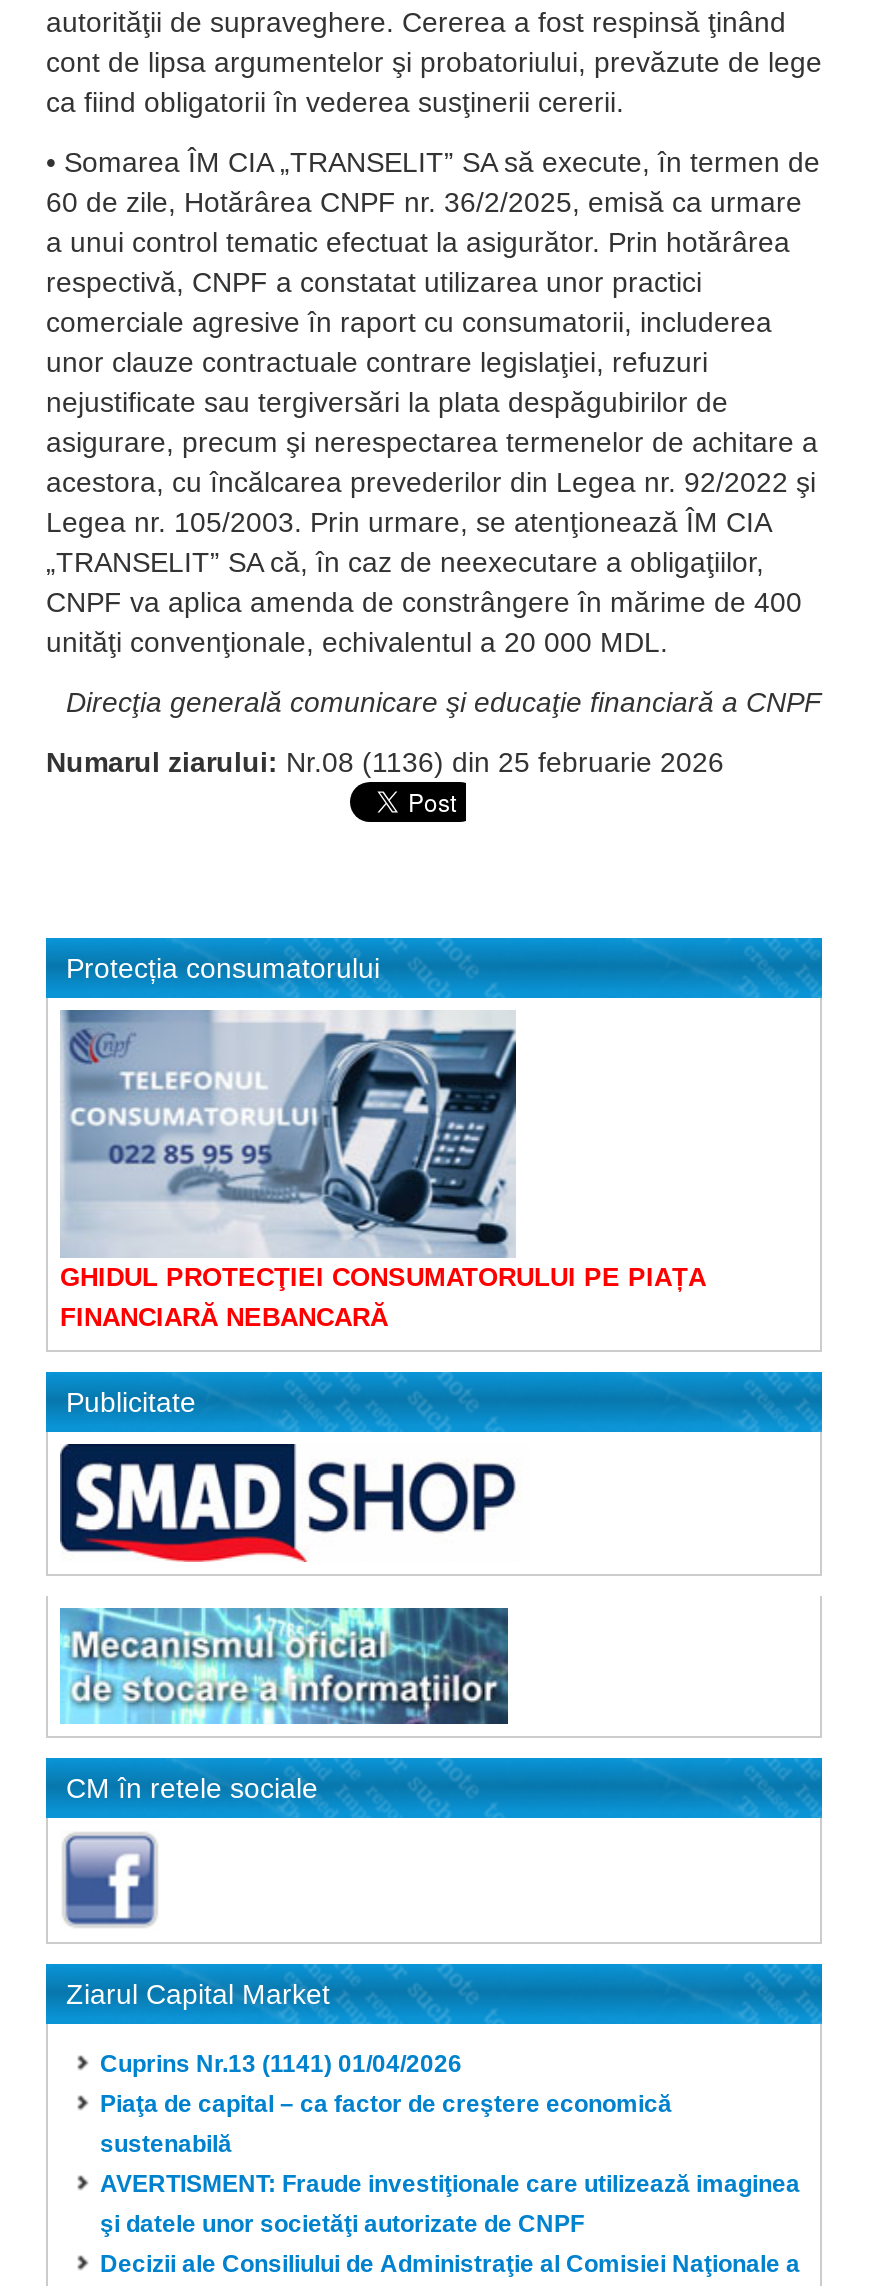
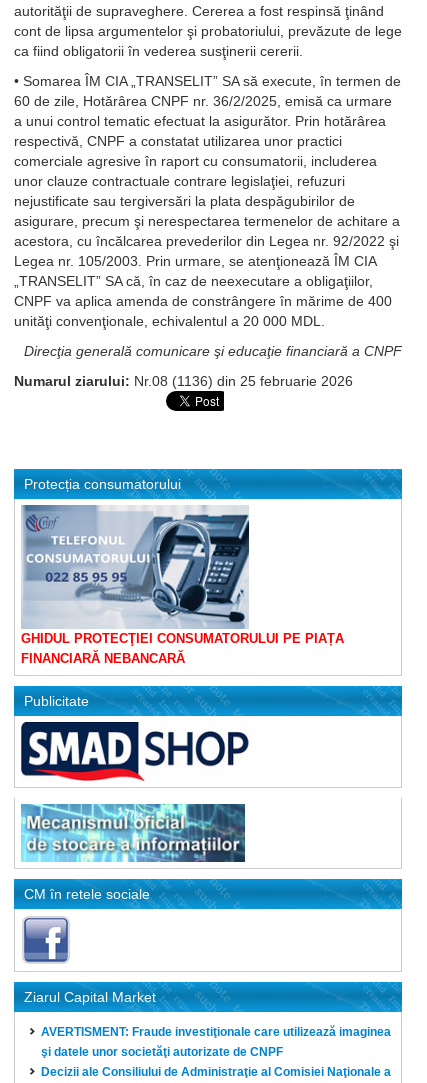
- Cuprins Nr.13 (1141) 01/04/2026
- Piaţa de capital – ca factor de creştere economică
- sustenabilă
